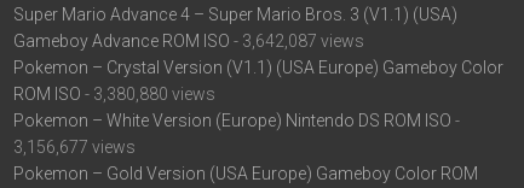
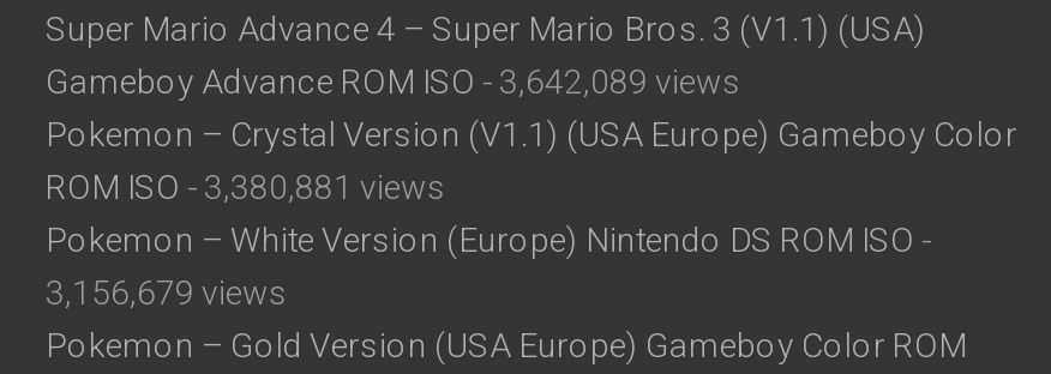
- Gameboy Advance ROM ISO - 3,642,087 views
+ Gameboy Advance ROM ISO - 3,642,089 views

- ROM ISO - 3,380,880 views
+ ROM ISO - 3,380,881 views

- 3,156,677 views
+ 3,156,679 views
